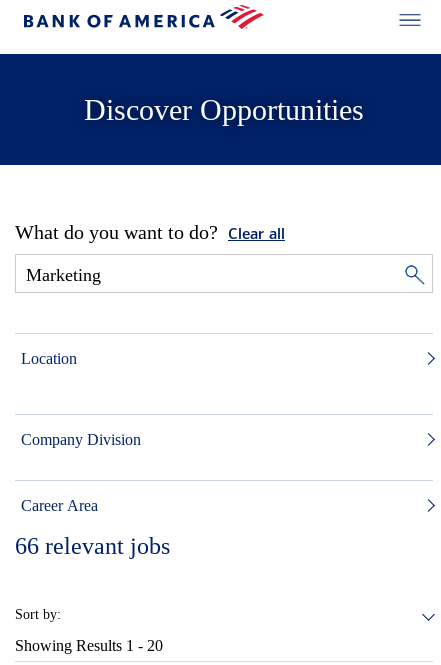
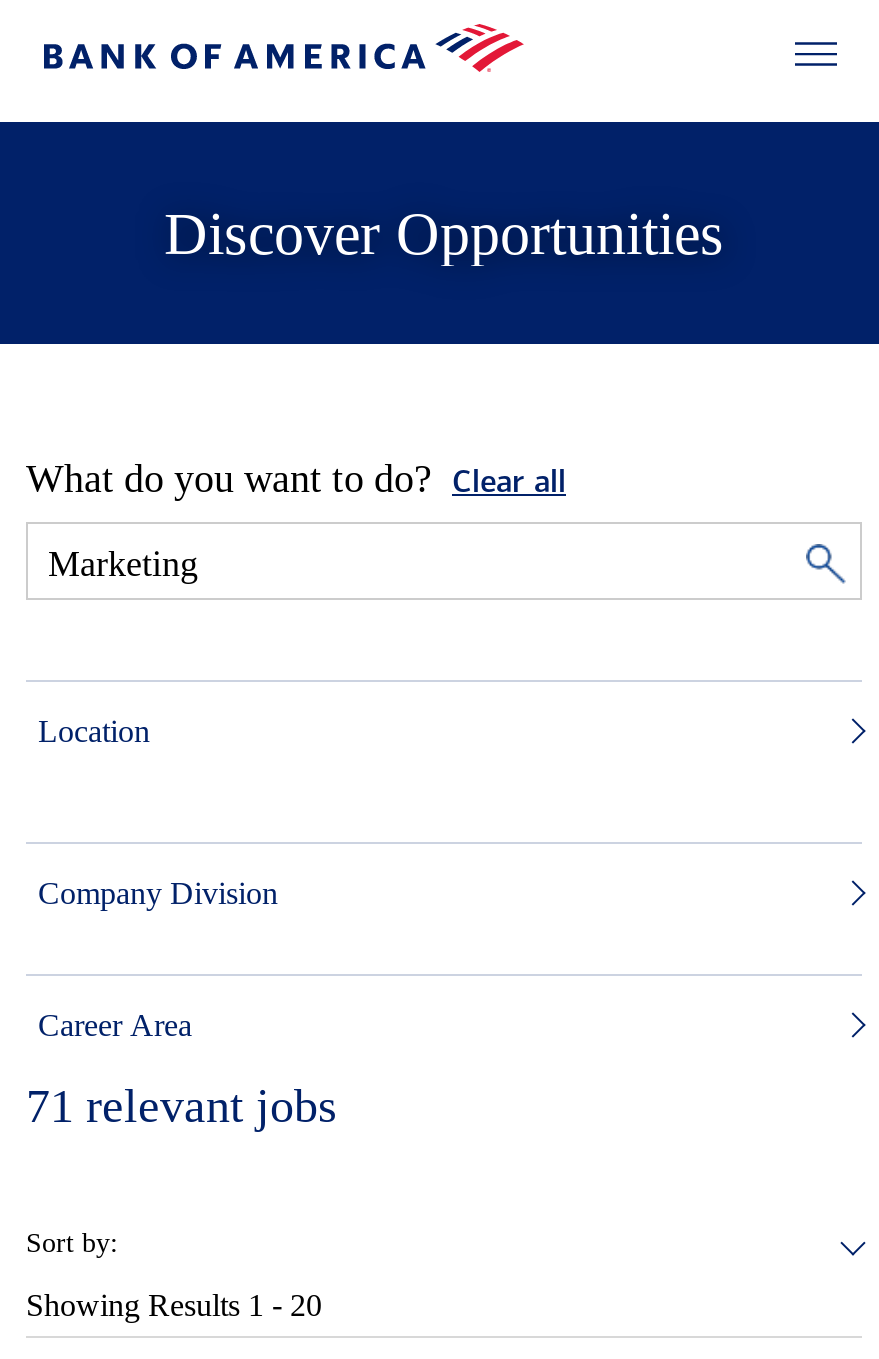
- 66 relevant jobs
+ 71 relevant jobs
